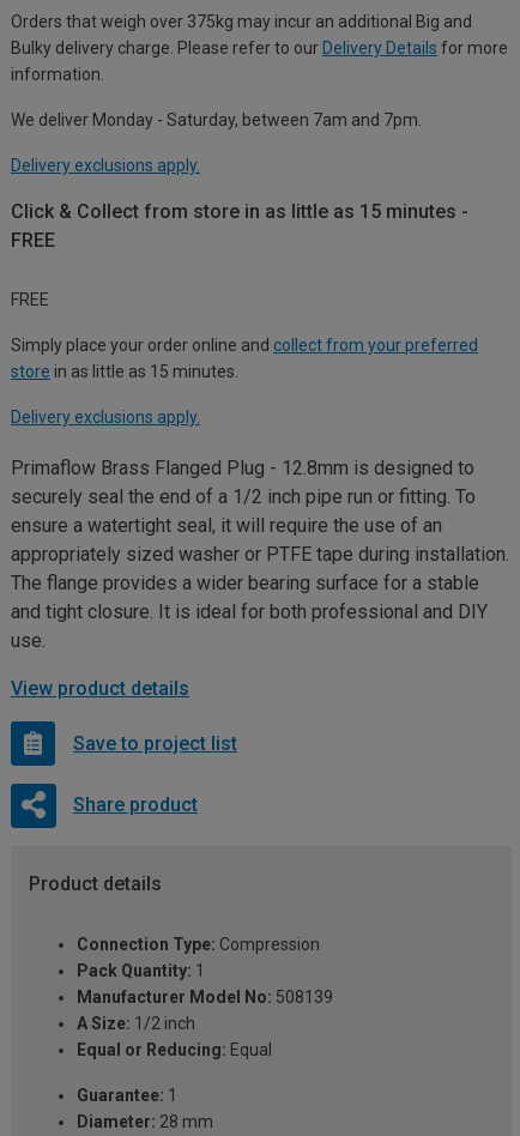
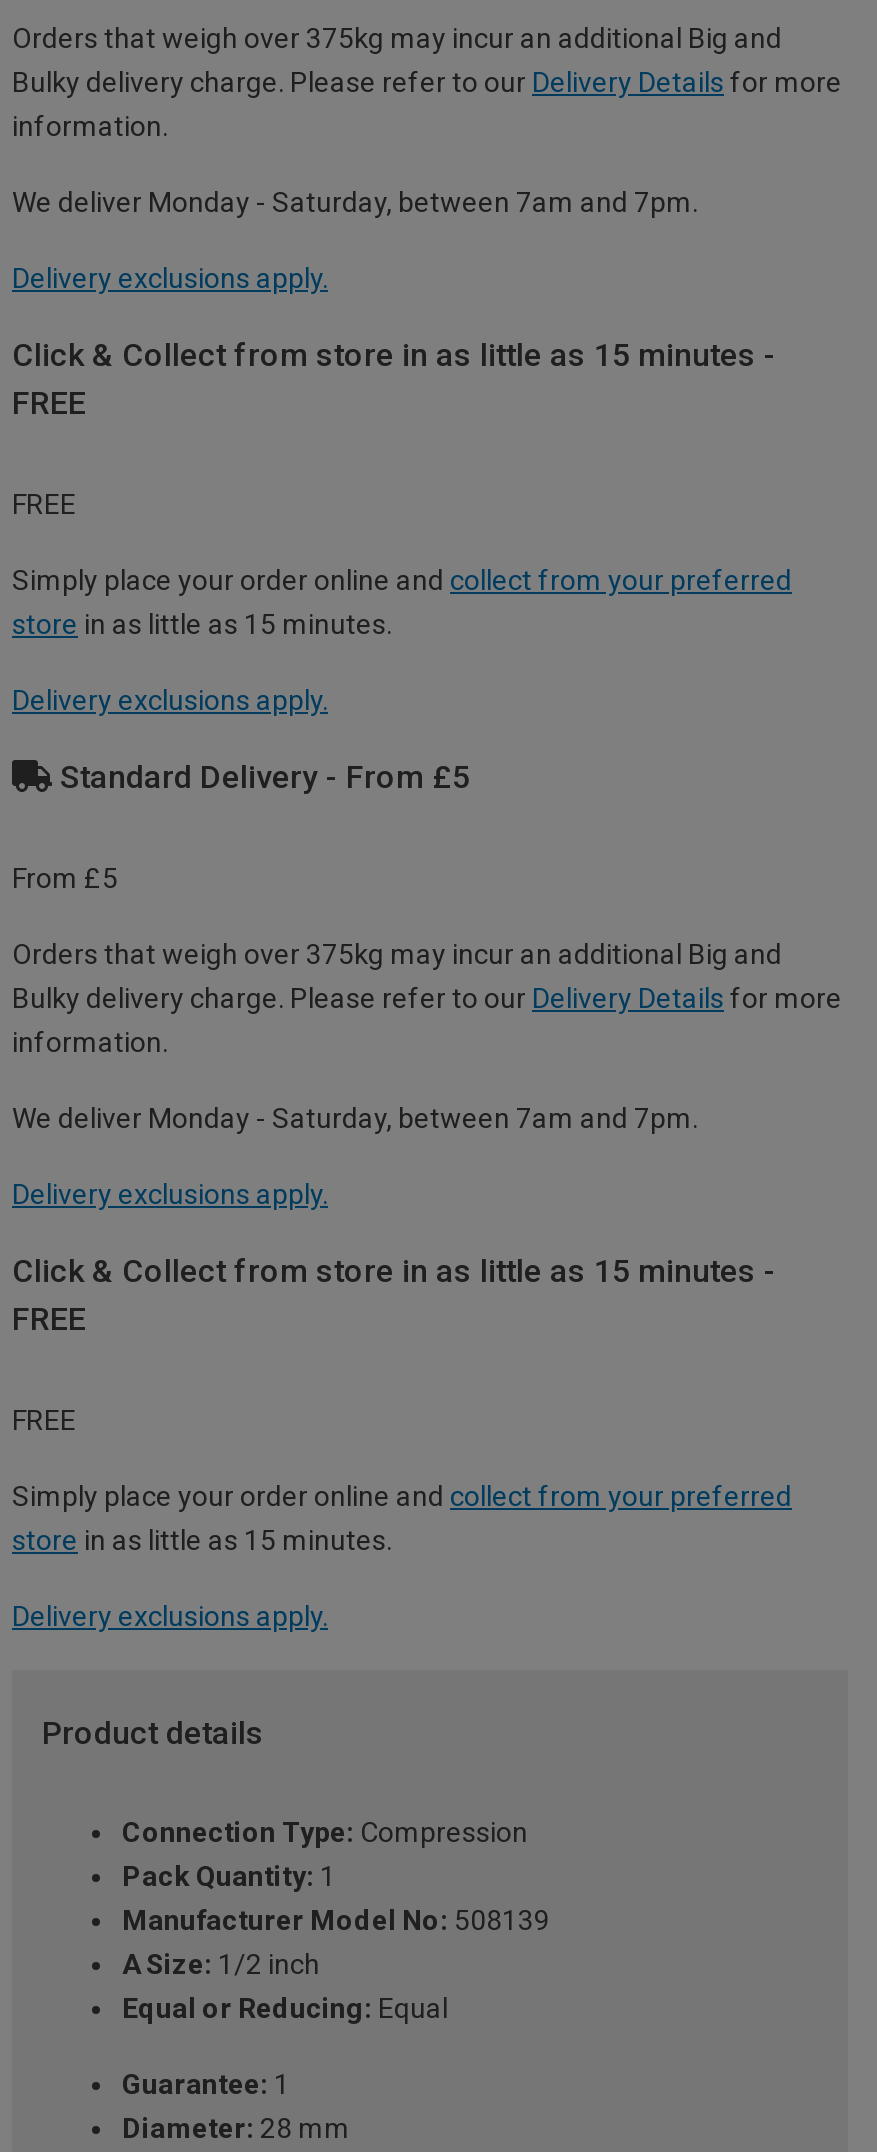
- Primaflow Brass Flanged Plug - 12.8mm is designed to
- securely seal the end of a 1/2 inch pipe run or fitting. To
- ensure a watertight seal, it will require the use of an
- appropriately sized washer or PTFE tape during installation.
- The flange provides a wider bearing surface for a stable
- and tight closure. It is ideal for both professional and DIY
- use.
- View product details
- Save to project list
- Share product
+ Standard Delivery - From £5
+ From £5
+ Orders that weigh over 375kg may incur an additional Big and
+ Bulky delivery charge. Please refer to our Delivery Details for more
+ information.
+ We deliver Monday - Saturday, between 7am and 7pm.
+ Delivery exclusions apply.
+ Click & Collect from store in as little as 15 minutes -
+ FREE
+ FREE
+ Simply place your order online and collect from your preferred
+ store in as little as 15 minutes.
+ Delivery exclusions apply.
